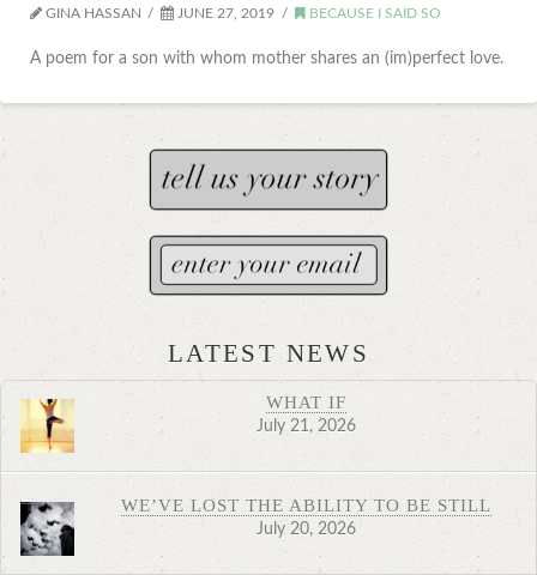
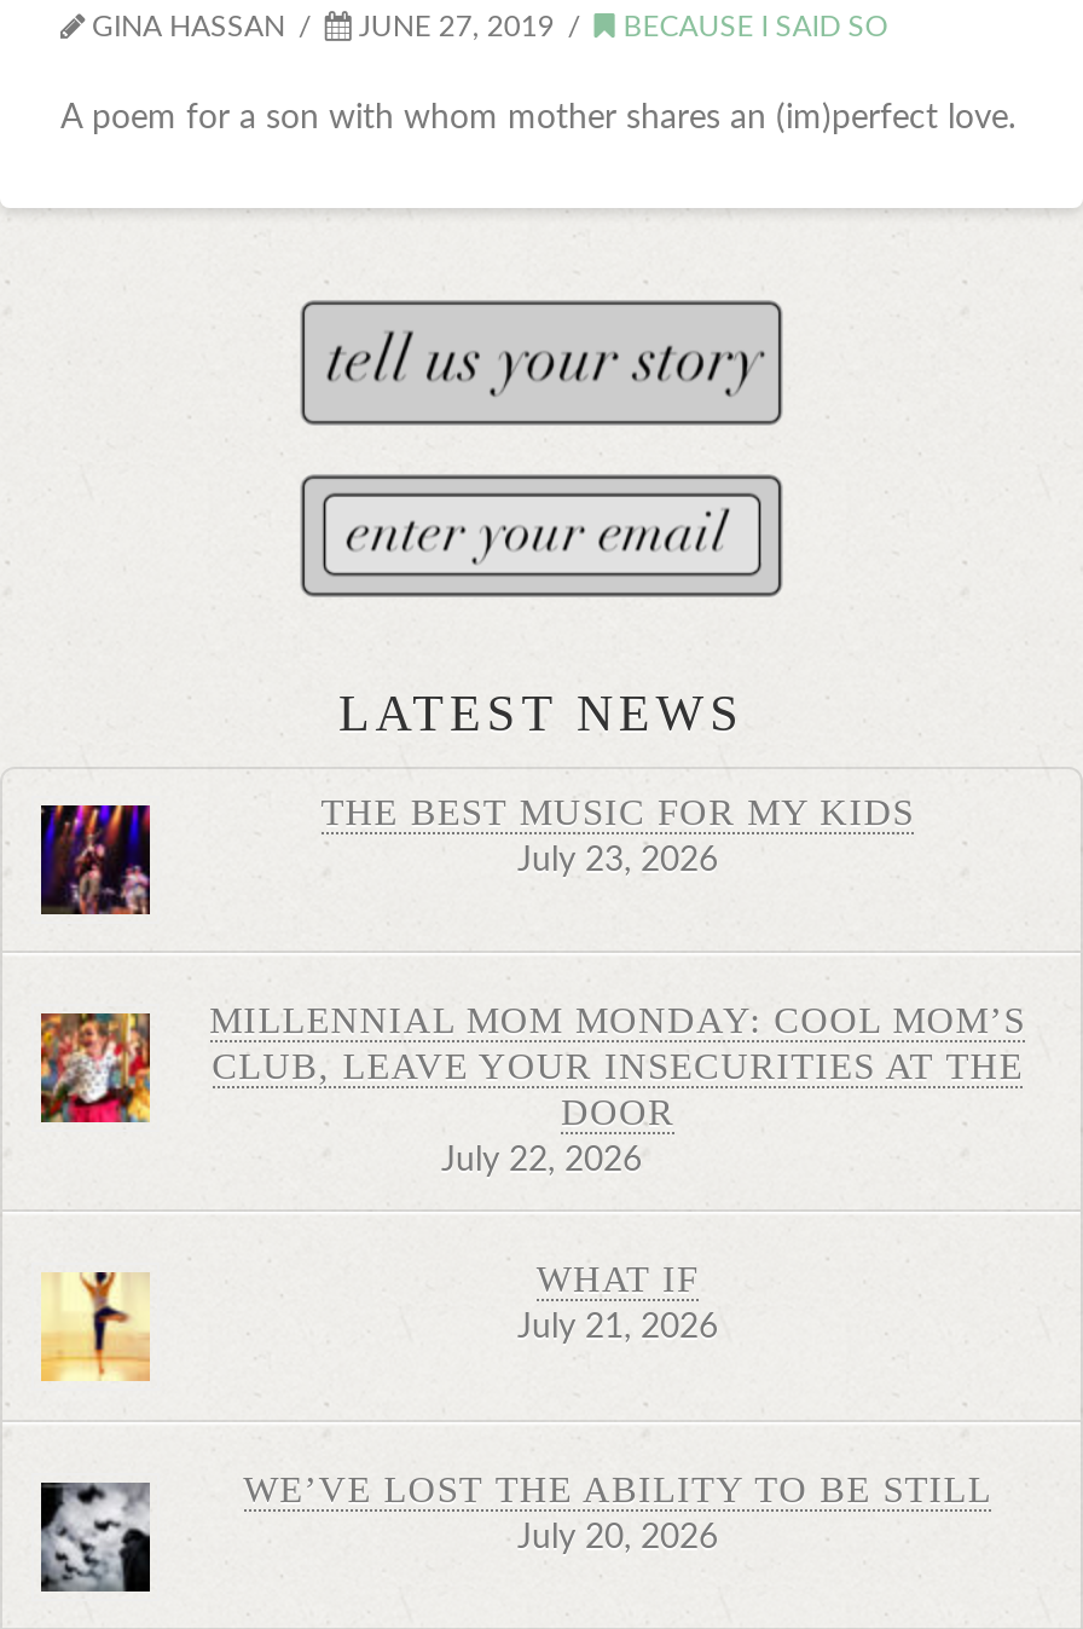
+ [image]
+ MILLENNIAL MOM MONDAY: COOL MOM’S
+ CLUB, LEAVE YOUR INSECURITIES AT THE
+ DOOR
+ July 22, 2026

+ [image]

+ THE BEST MUSIC FOR MY KIDS
+ July 23, 2026
